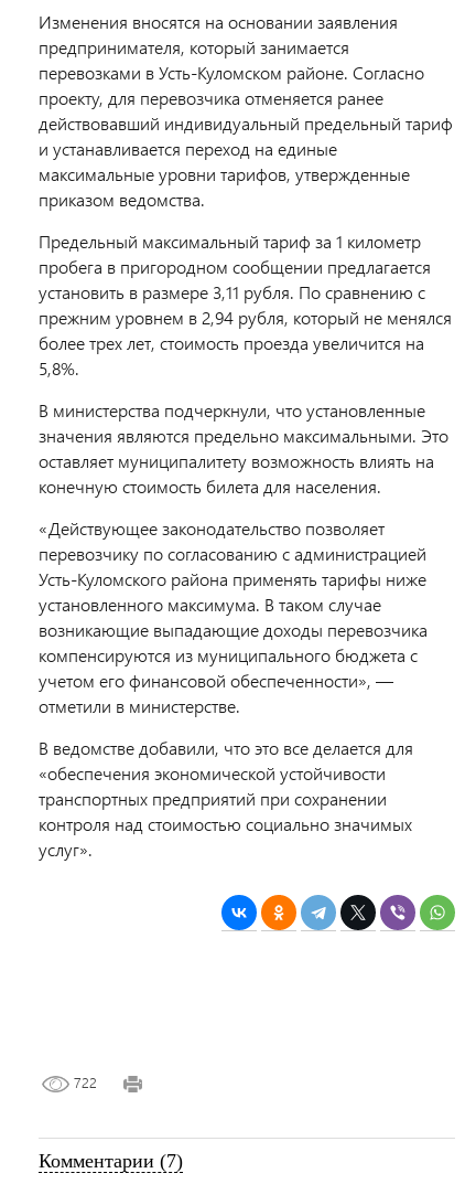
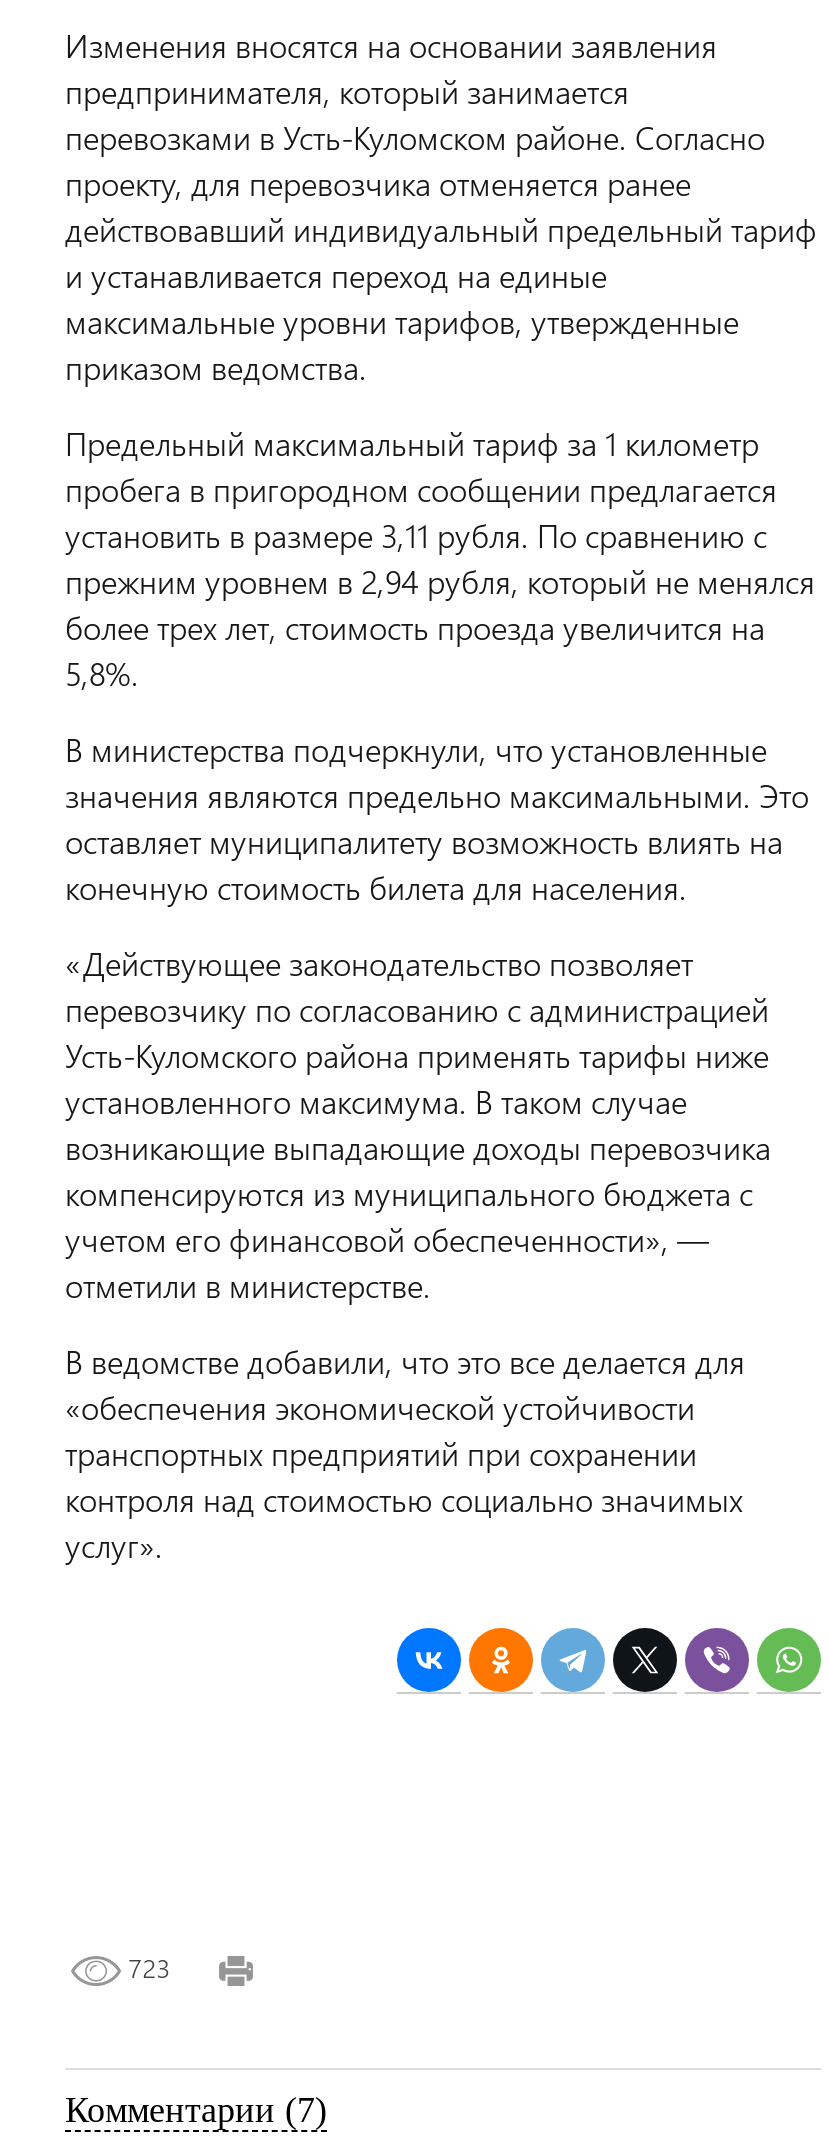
- 722
+ 723
